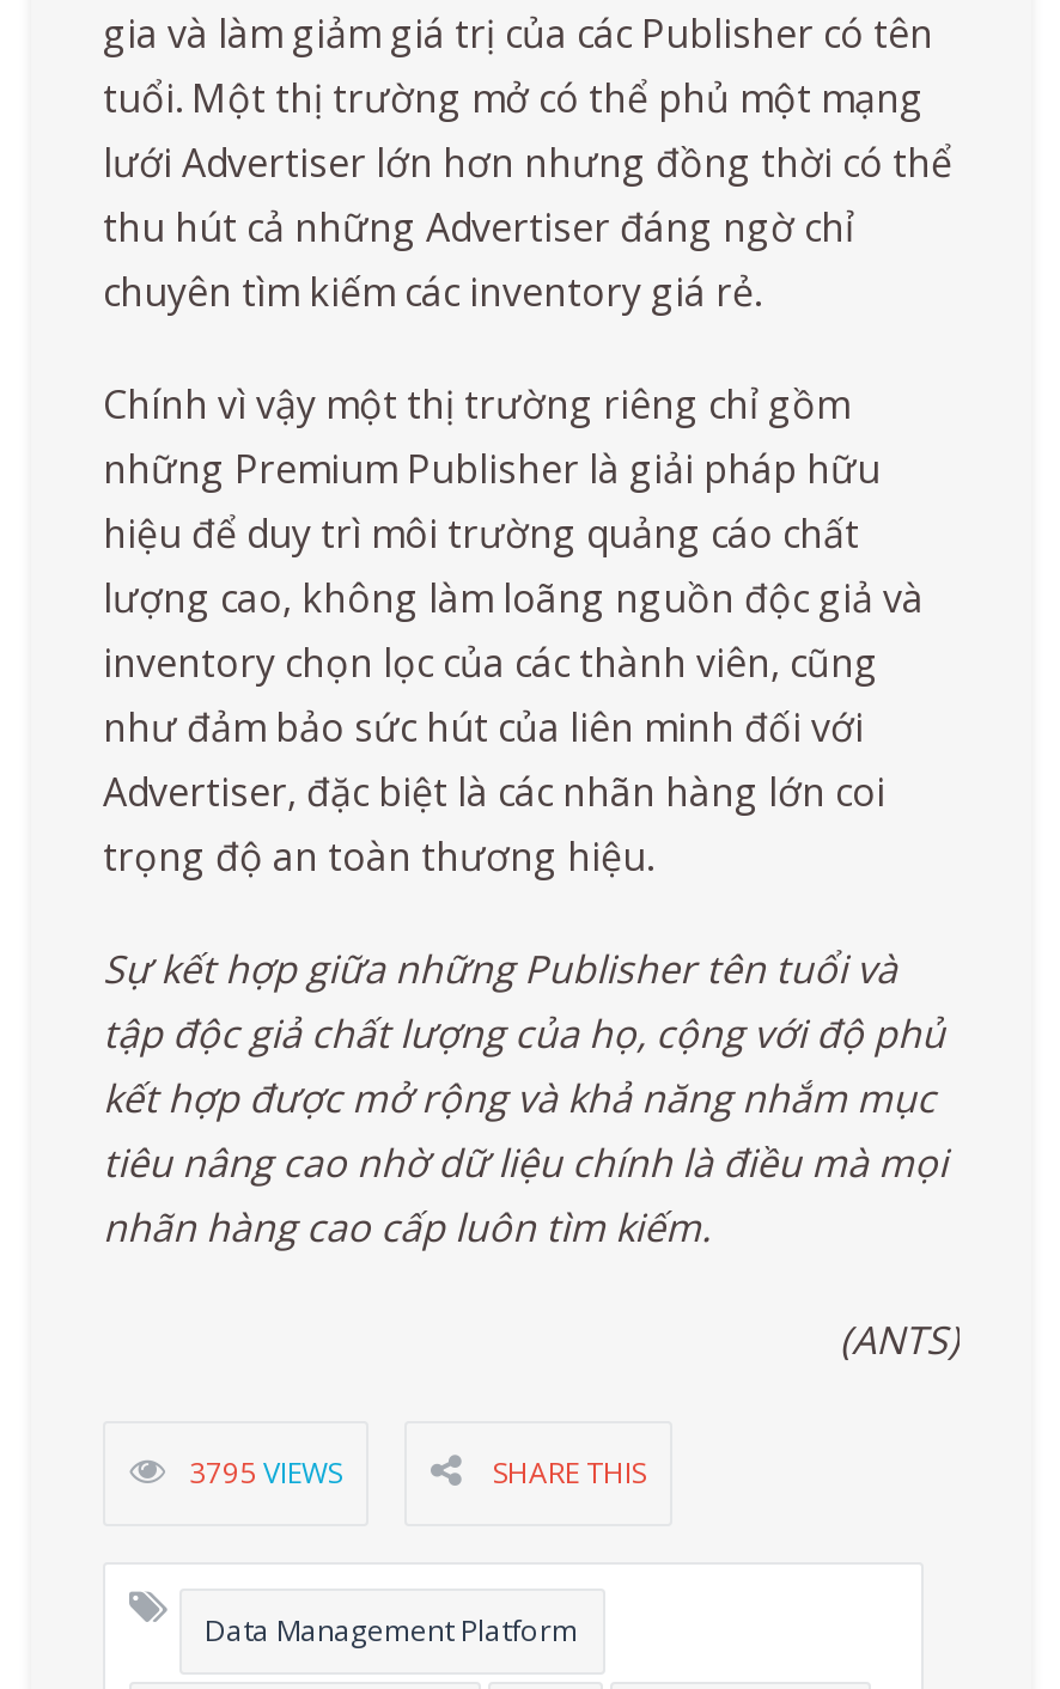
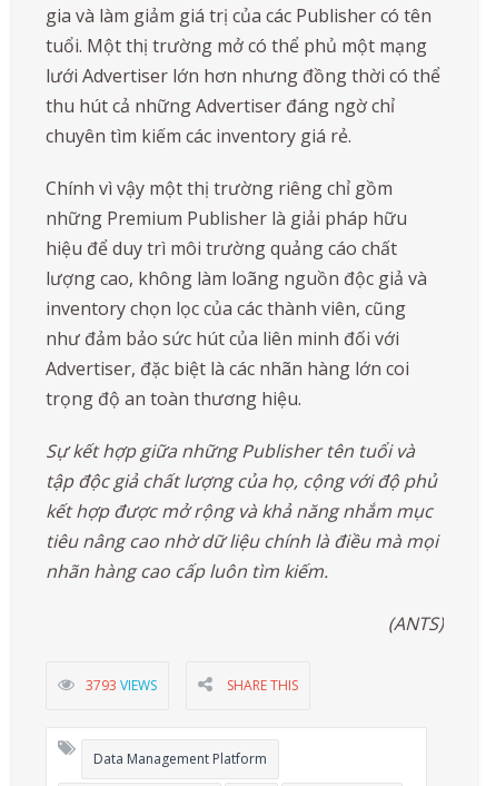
- 3795 VIEWS
+ 3793 VIEWS
